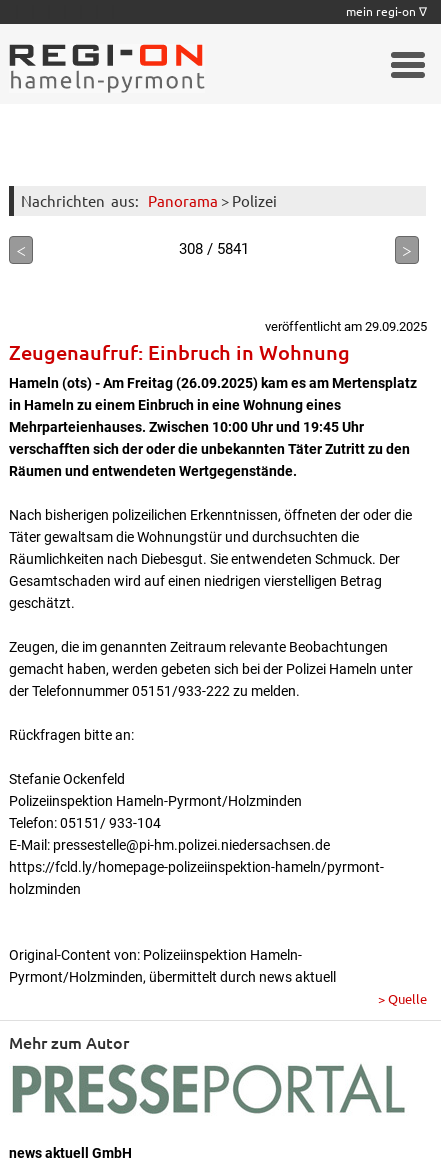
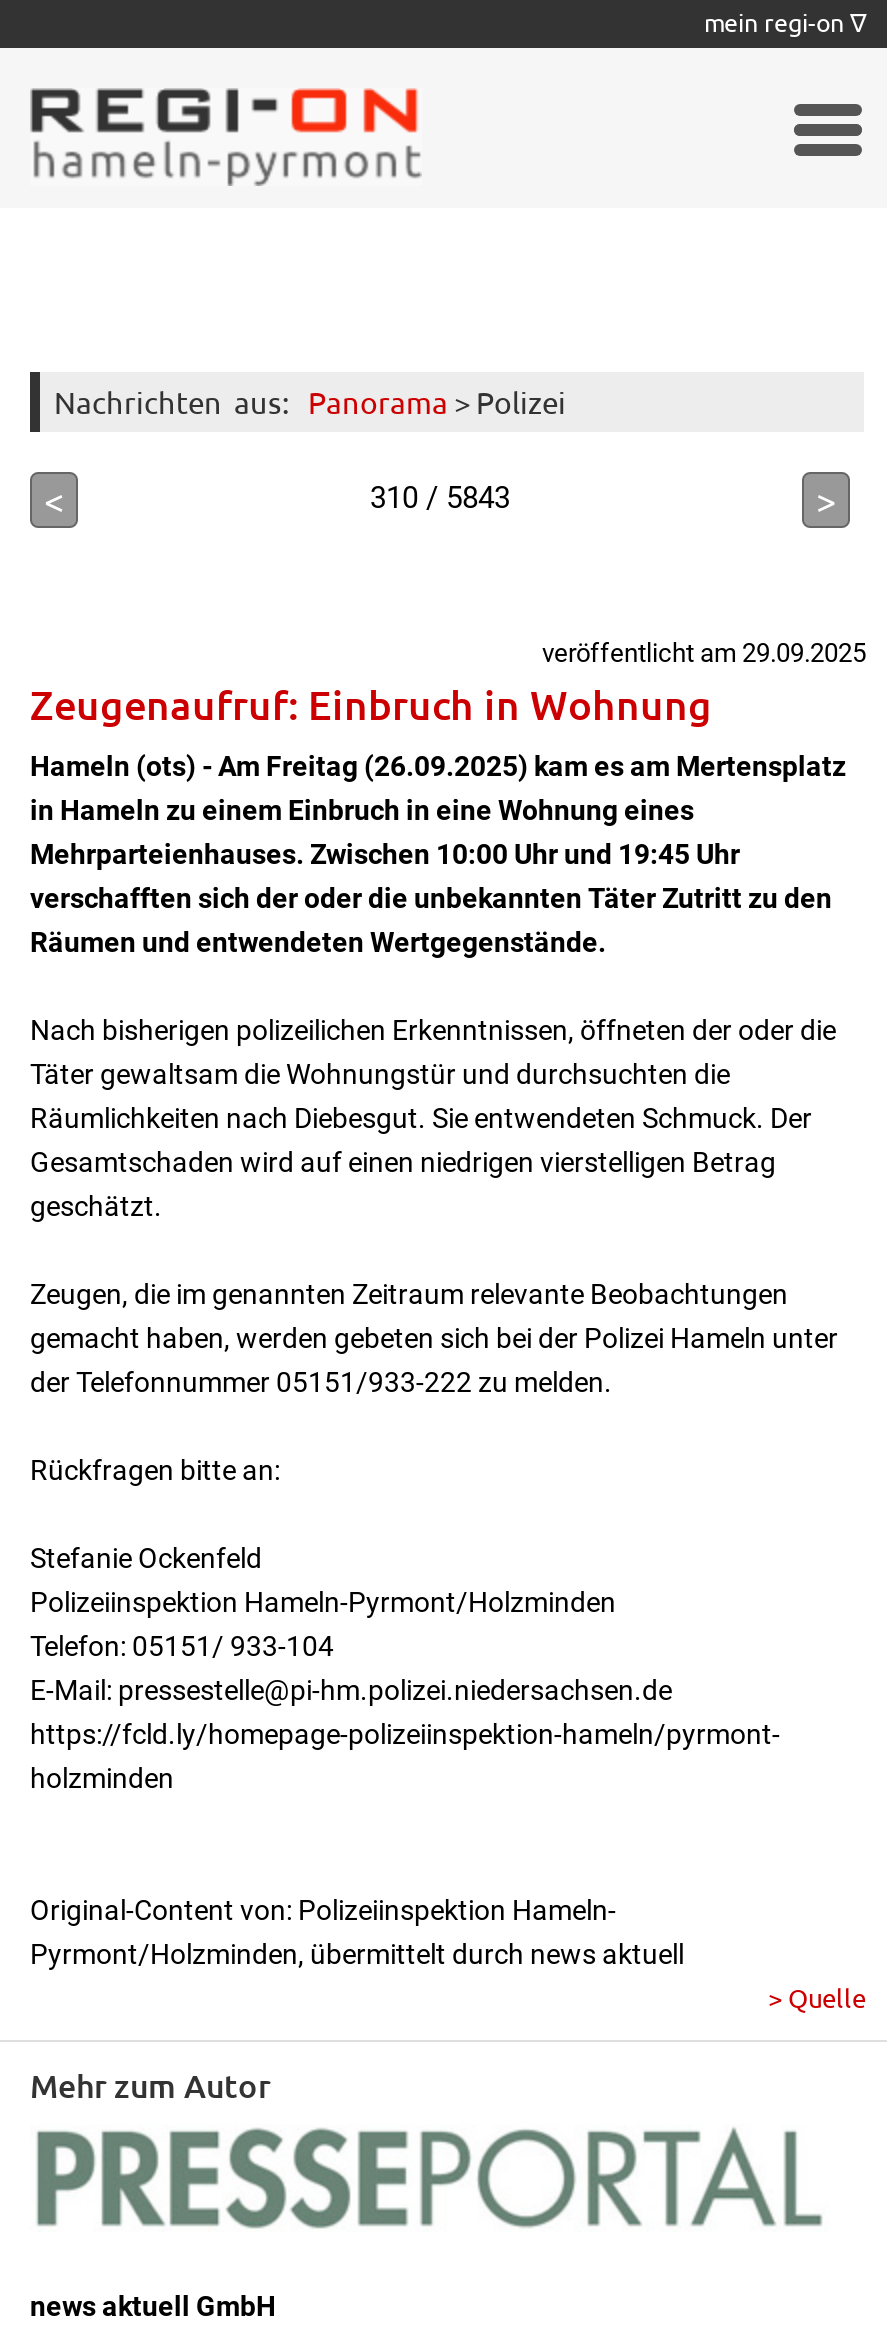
- 308 / 5841
+ 310 / 5843
